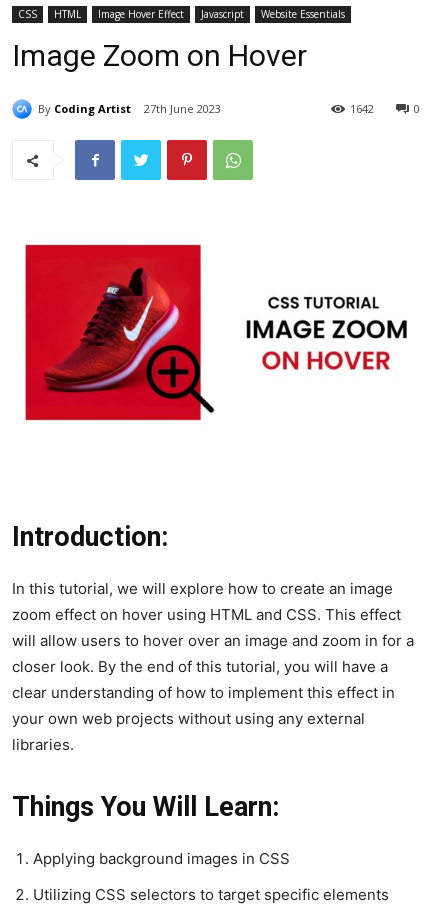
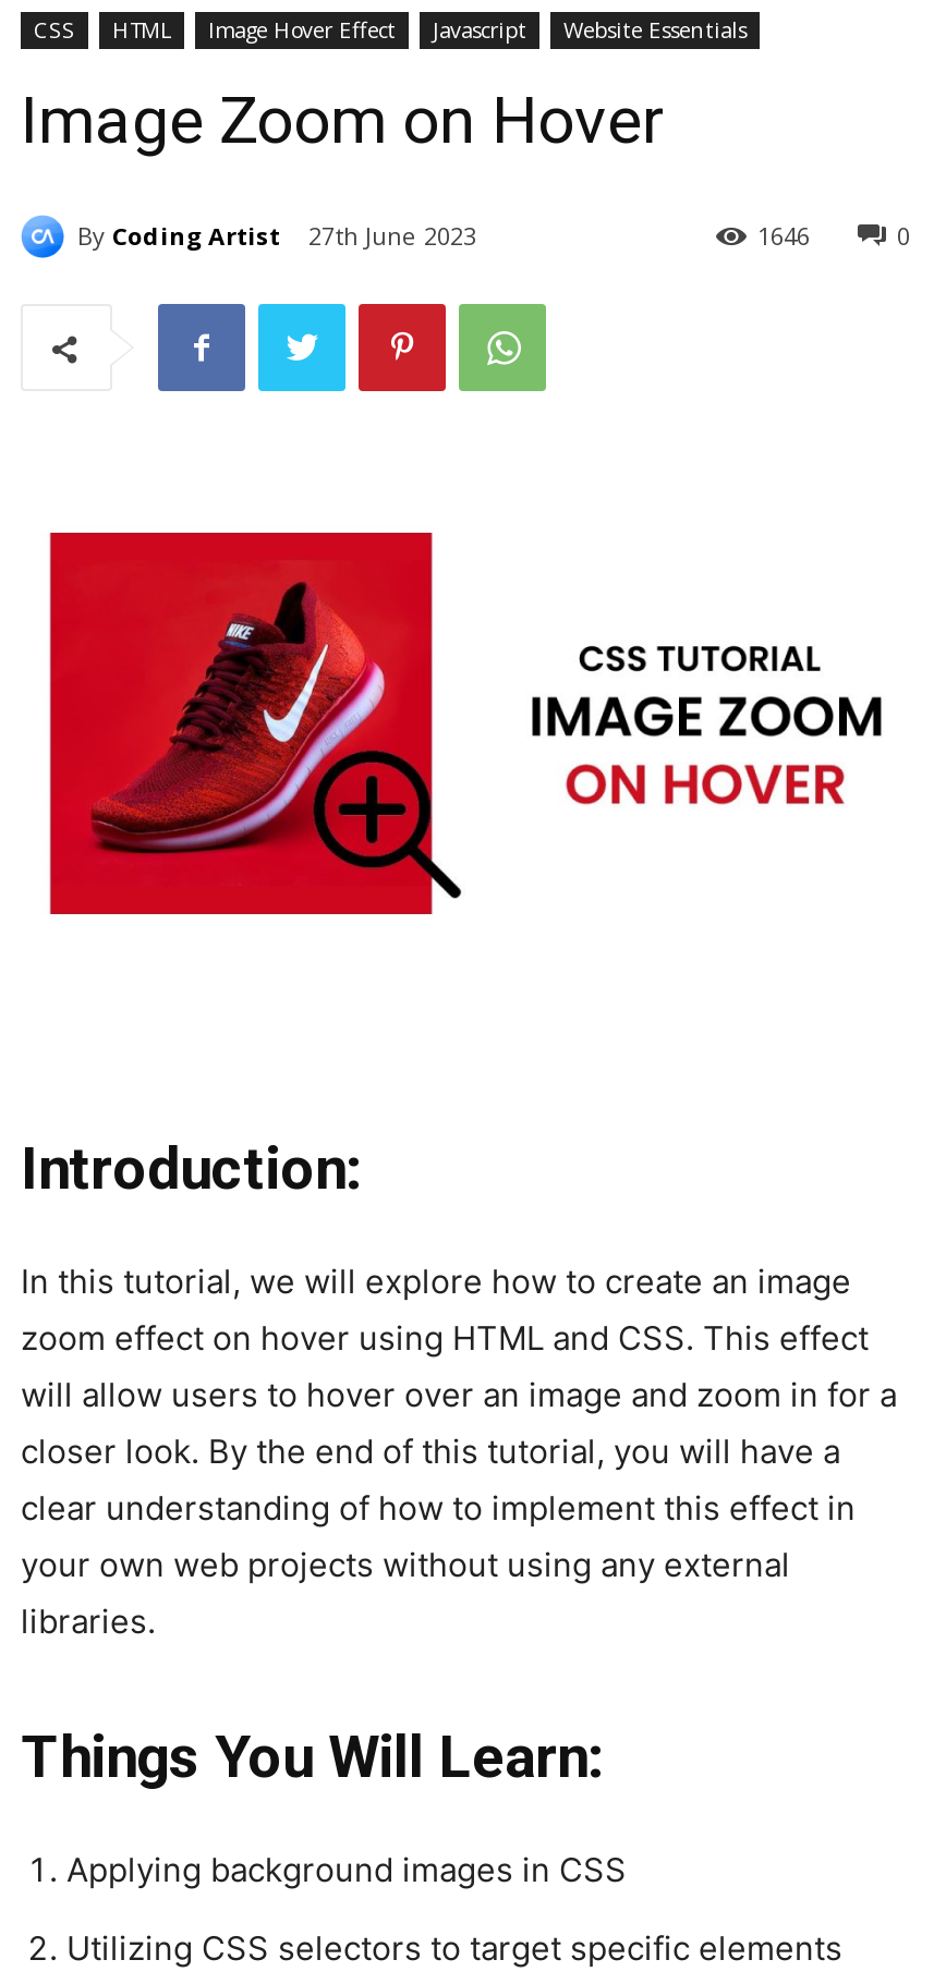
- 1642
+ 1646
